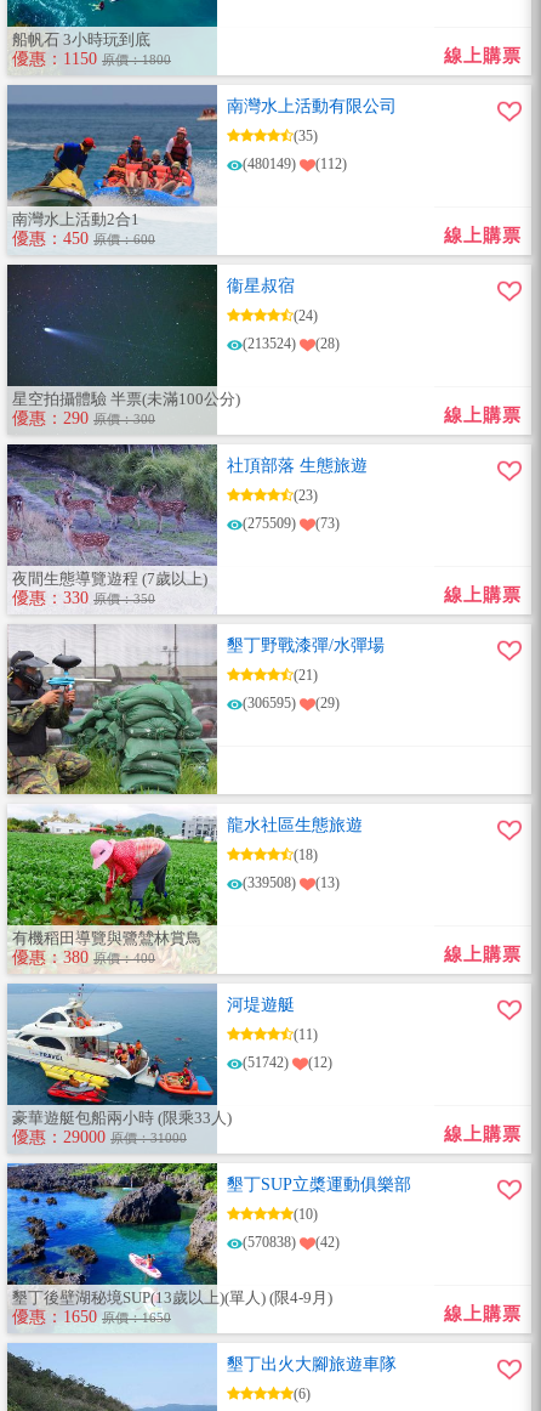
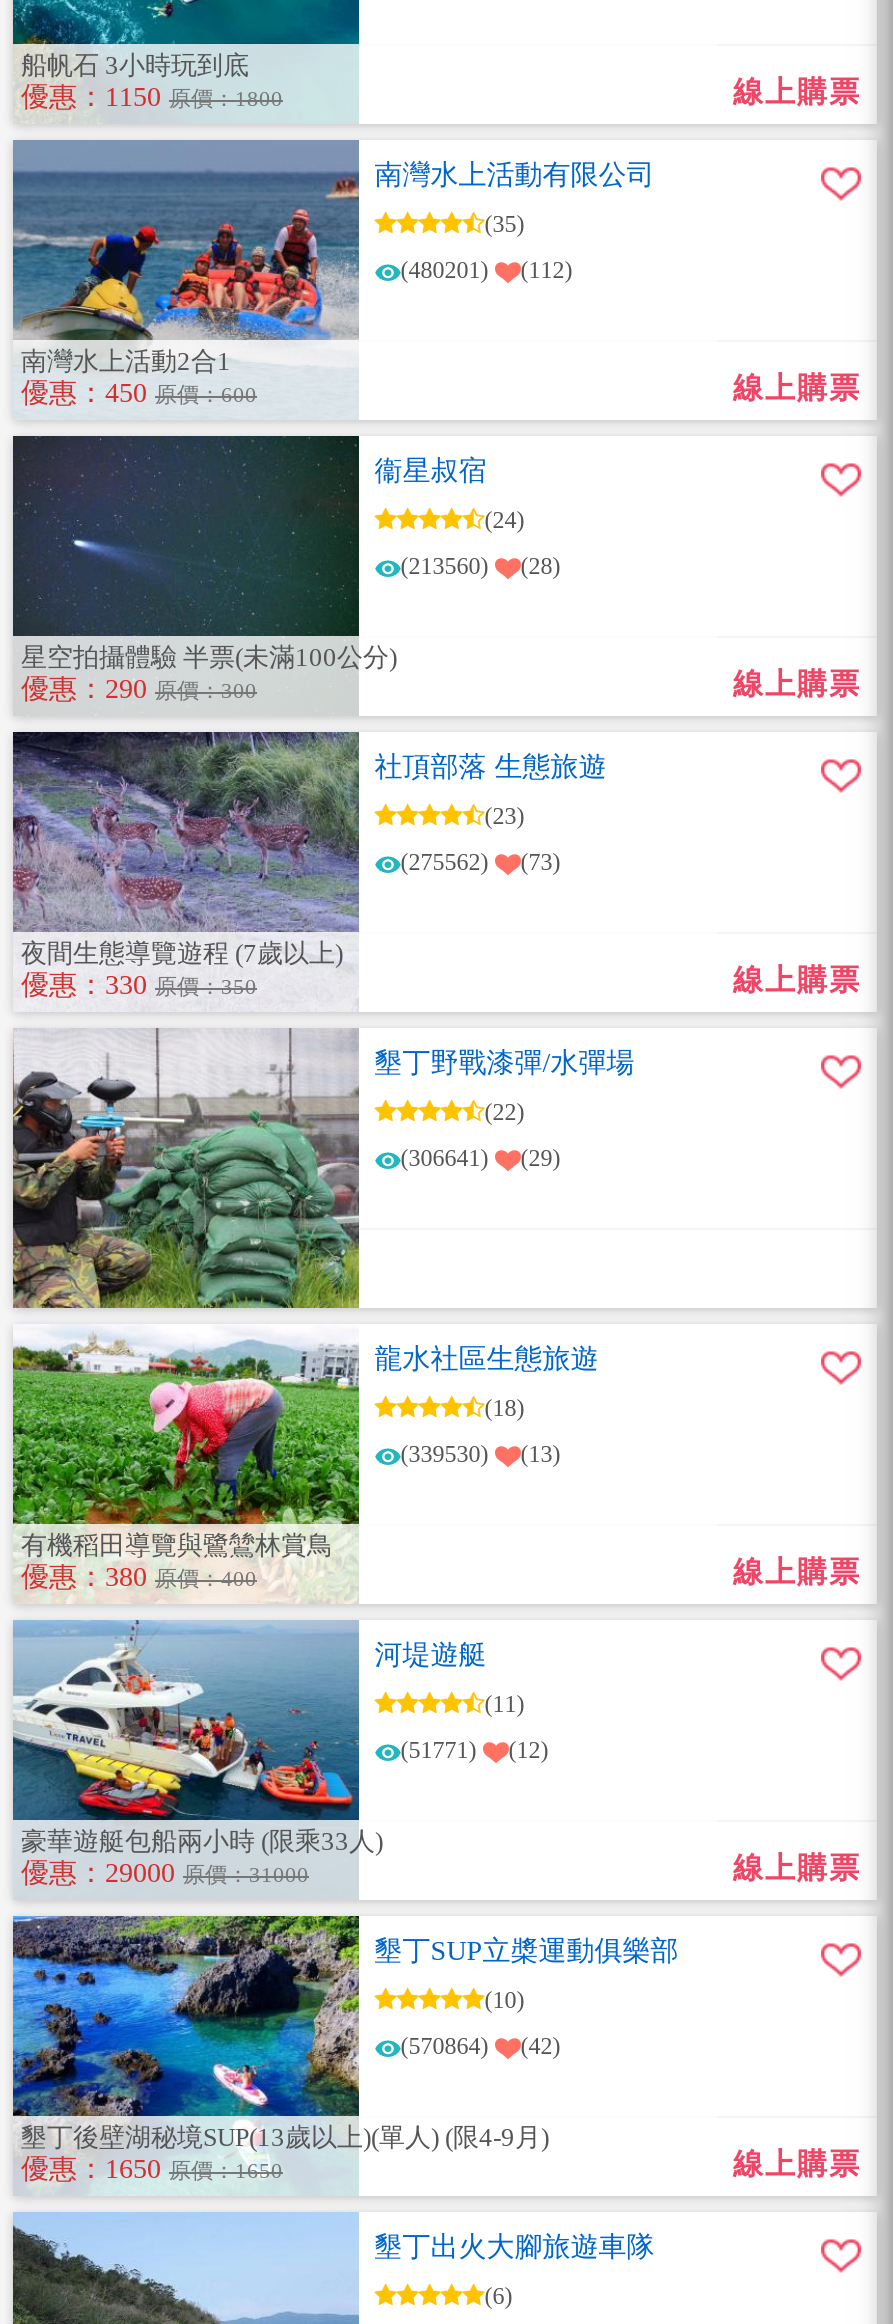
- (480149) (112)
+ (480201) (112)

- (213524) (28)
+ (213560) (28)

- (275509) (73)
+ (275562) (73)

- (21)
+ (22)

- (306595) (29)
+ (306641) (29)

- (339508) (13)
+ (339530) (13)

- (51742) (12)
+ (51771) (12)

- (570838) (42)
+ (570864) (42)
